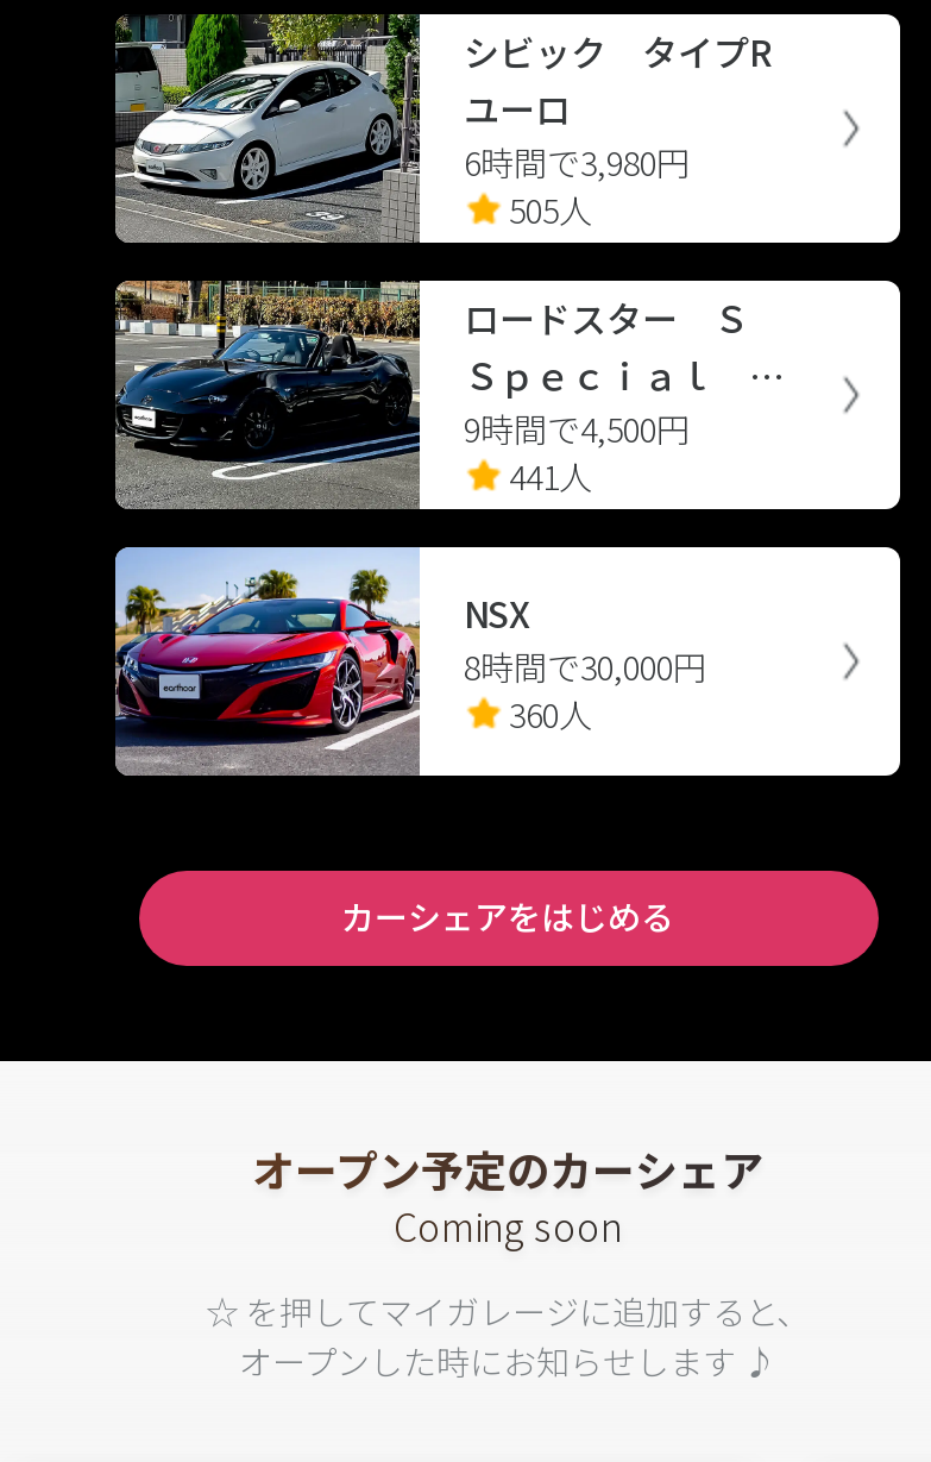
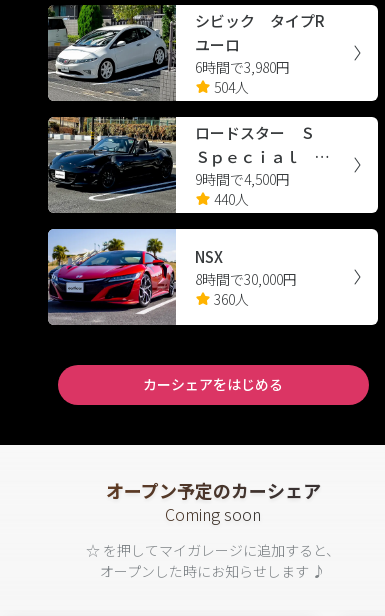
- 505人
+ 504人

- 441人
+ 440人
